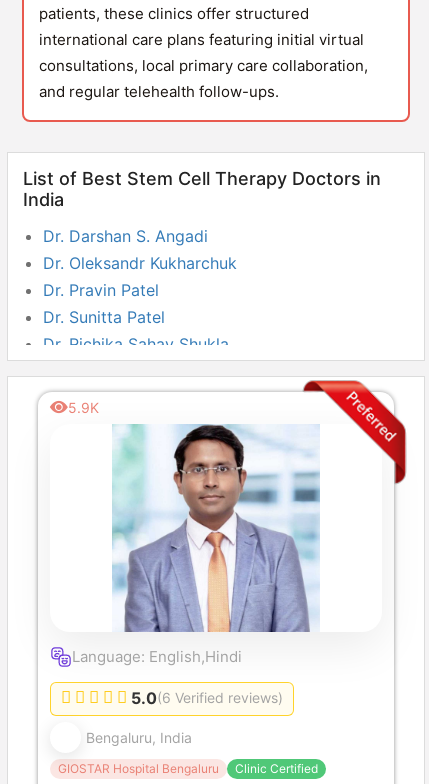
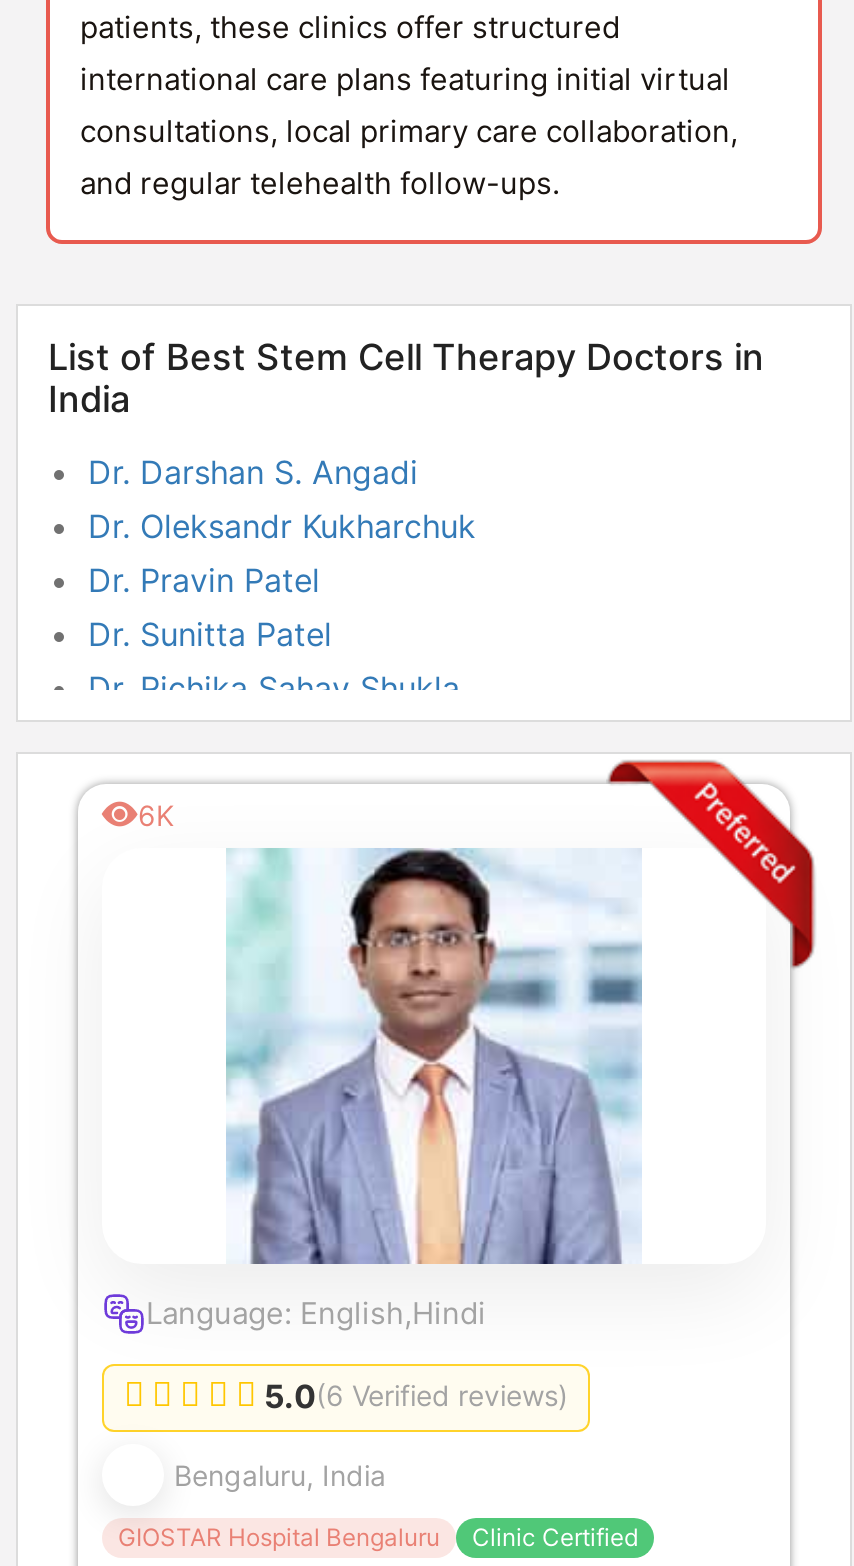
- 5.9K
+ 6K
